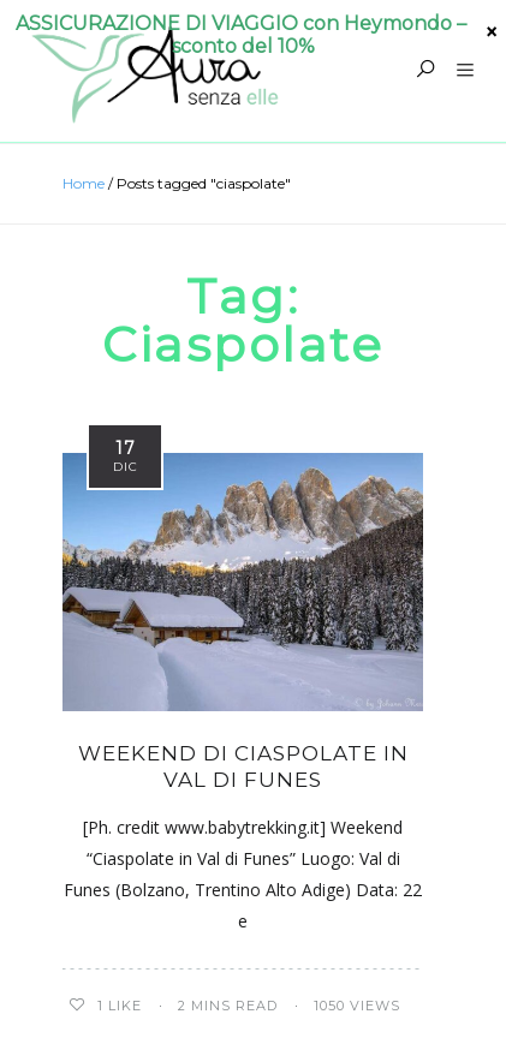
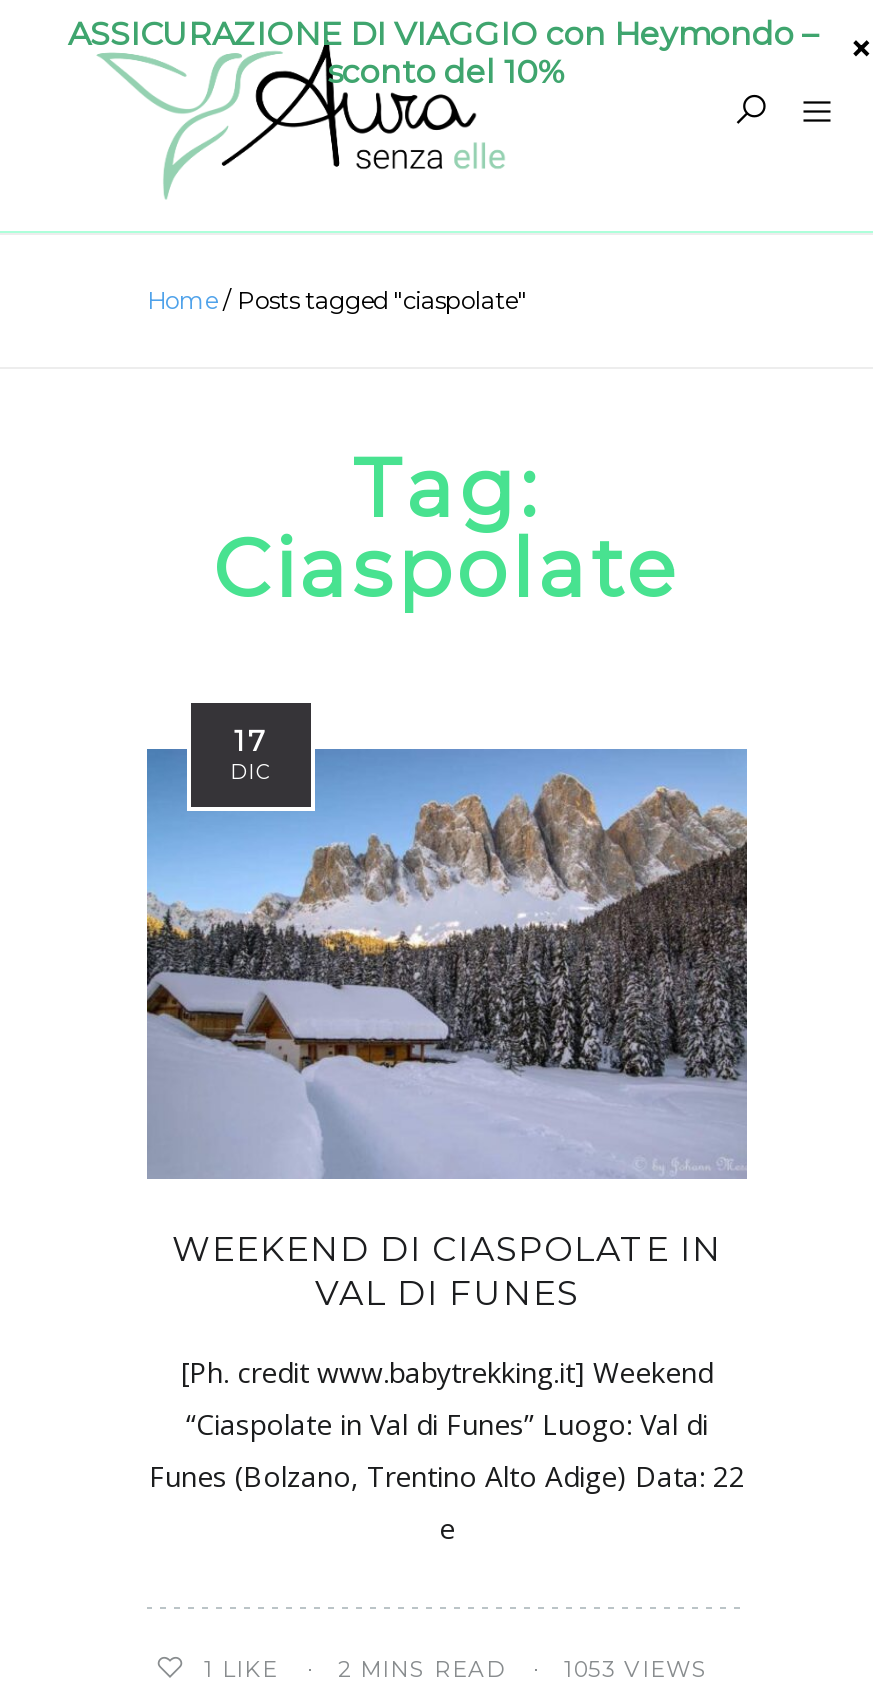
- 1050 VIEWS
+ 1053 VIEWS
